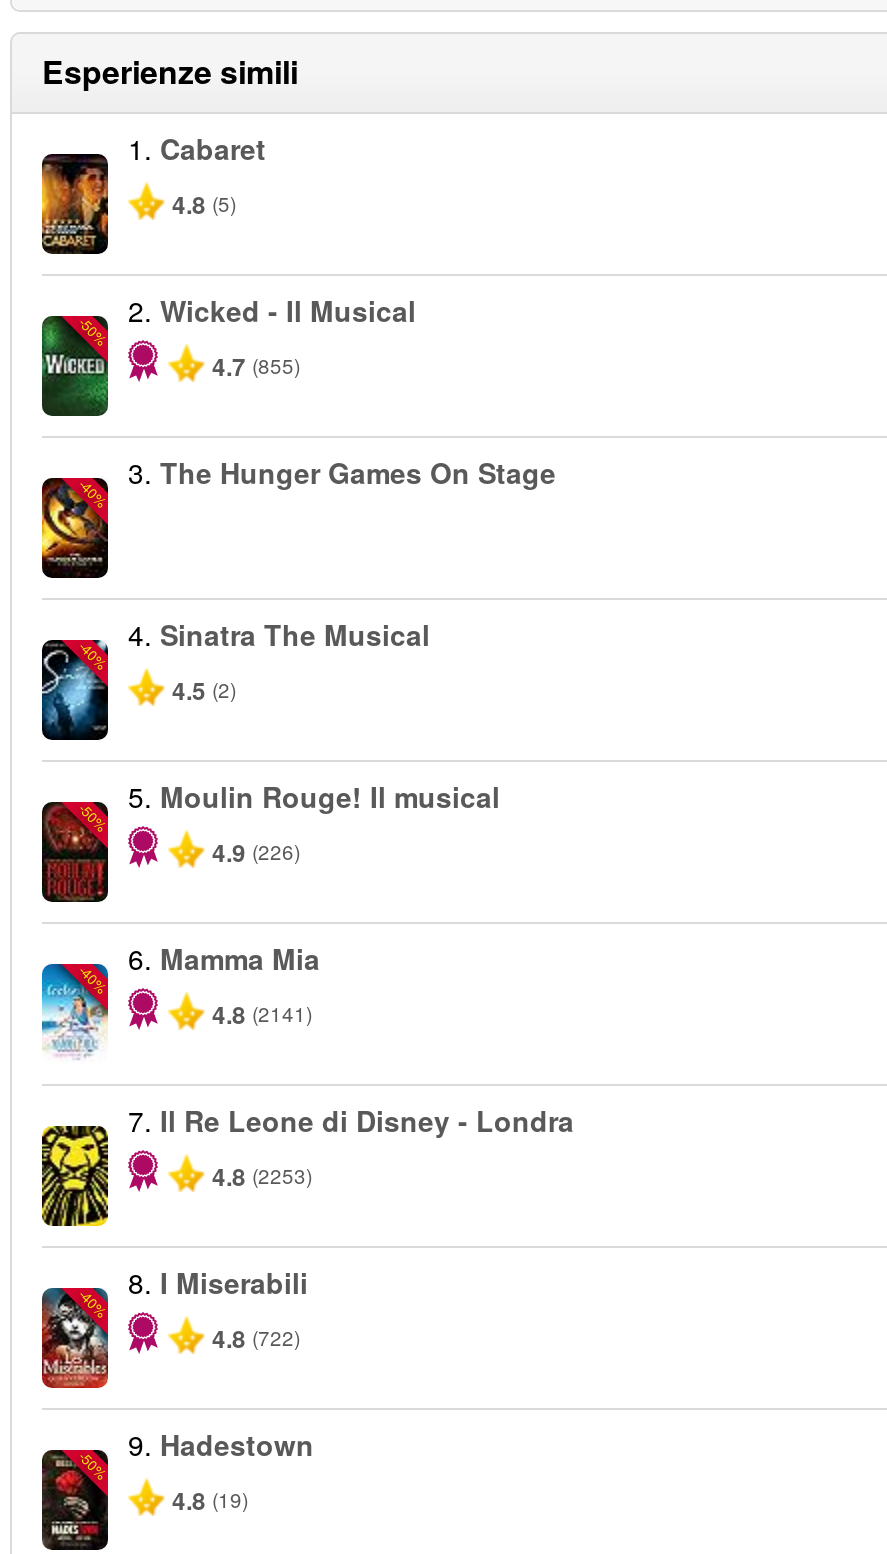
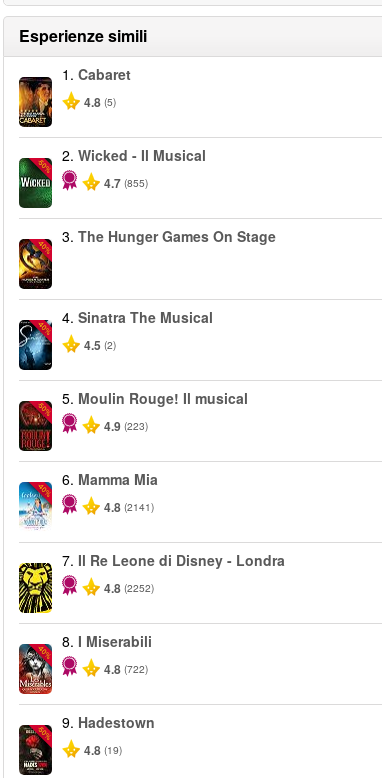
- 4.9 (226)
+ 4.9 (223)

- 4.8 (2253)
+ 4.8 (2252)
